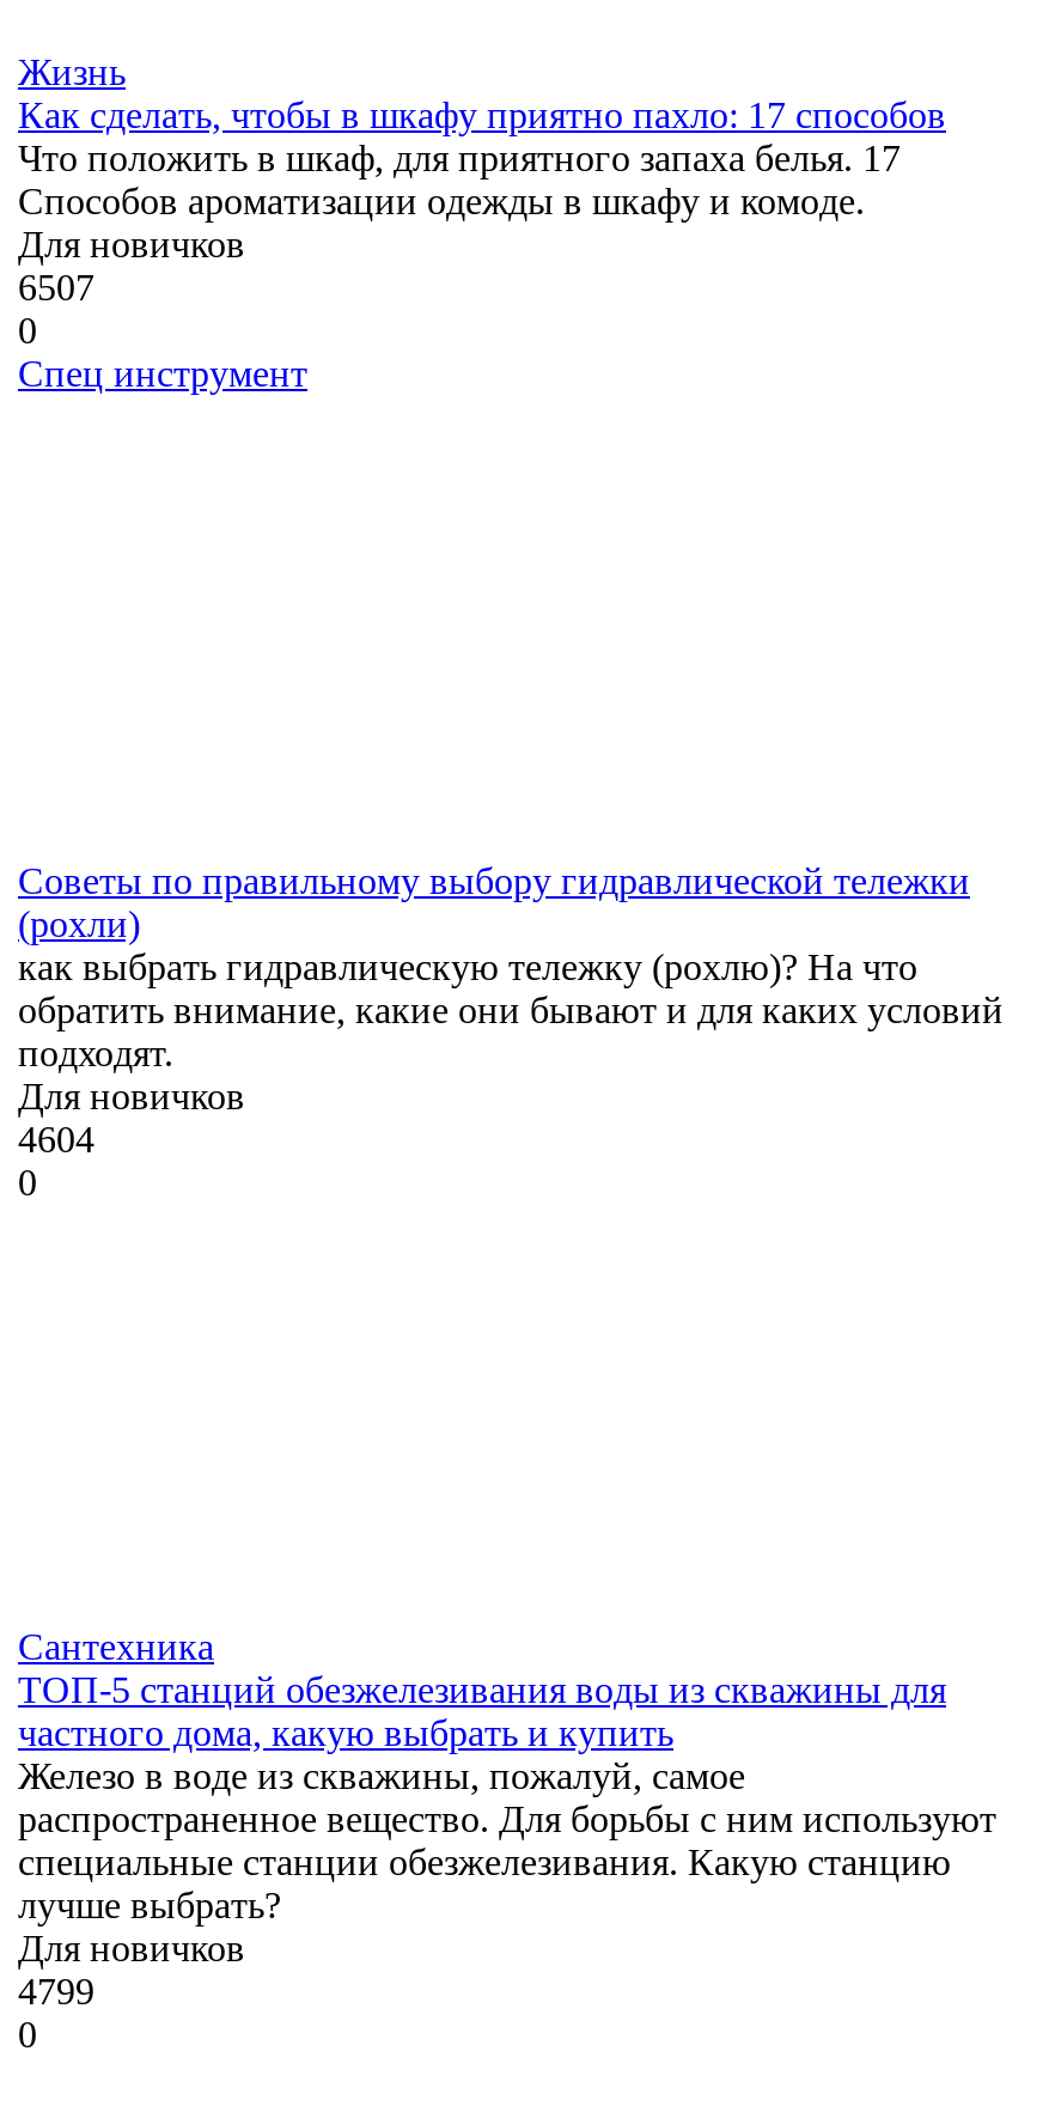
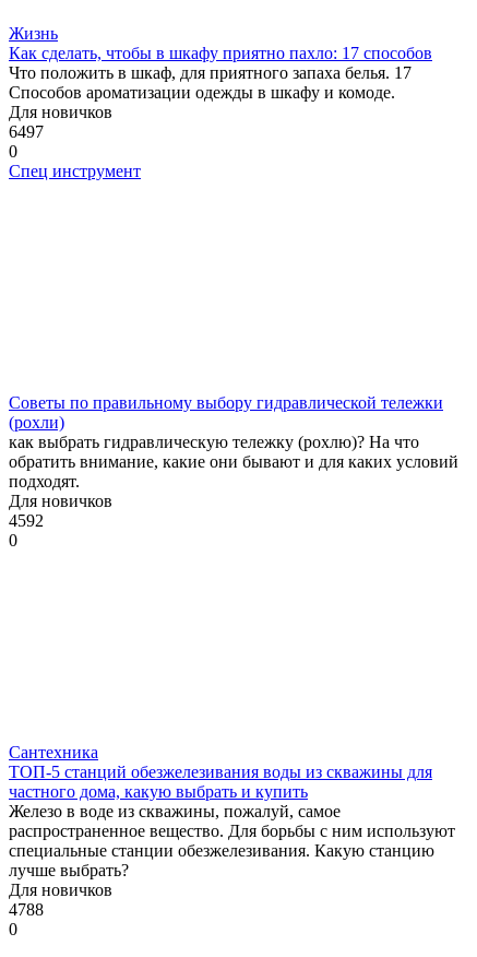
- 6507
+ 6497

- 4604
+ 4592

- 4799
+ 4788
